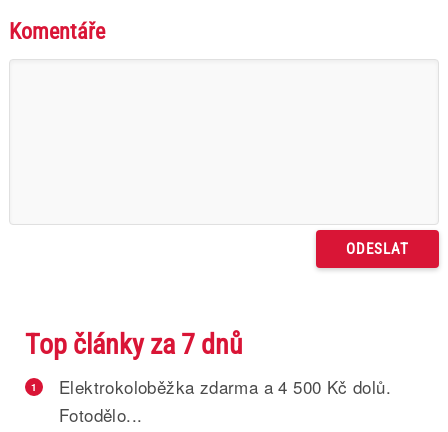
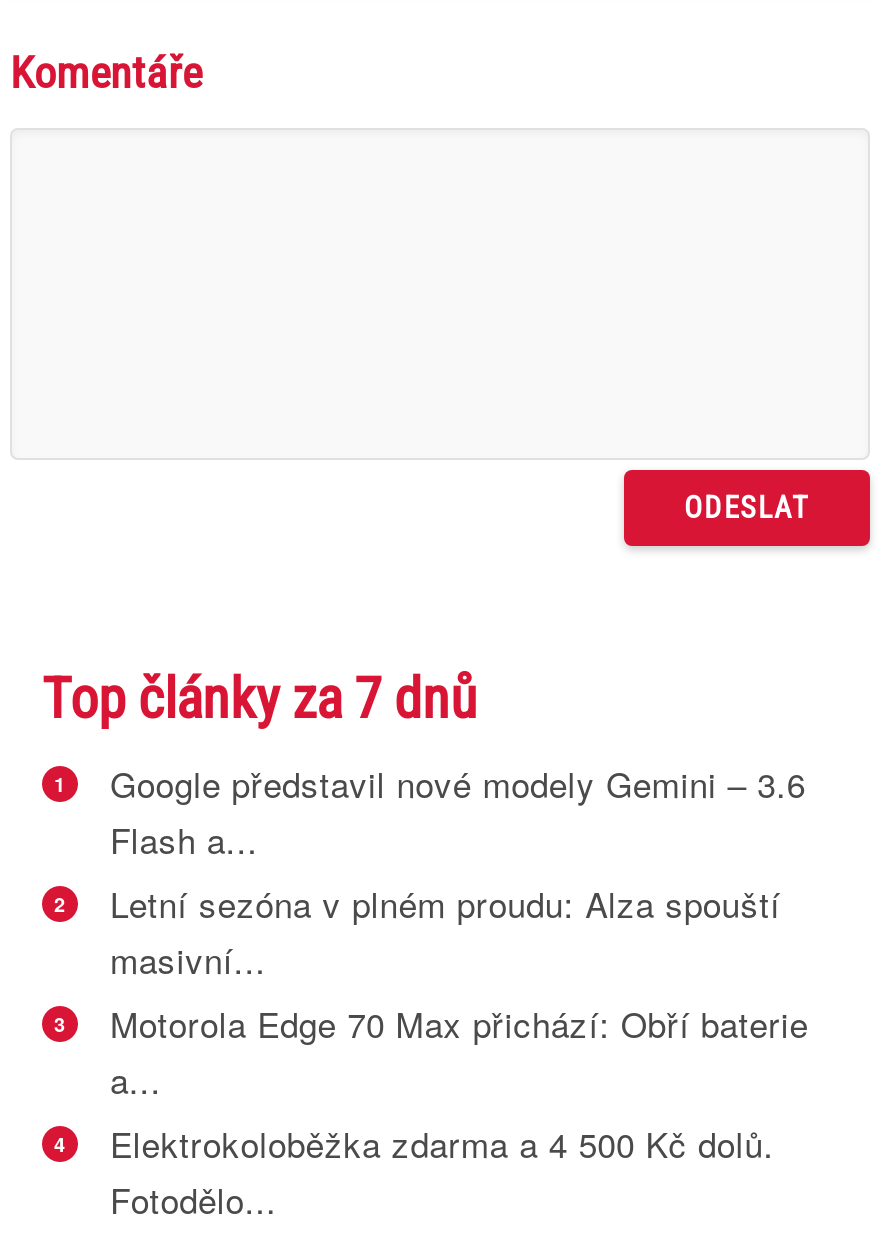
+ Google představil nové modely Gemini – 3.6
+ Flash a...
+ 2
+ Letní sezóna v plném proudu: Alza spouští
+ masivní...
+ 3
+ Motorola Edge 70 Max přichází: Obří baterie
+ a...
+ 4
